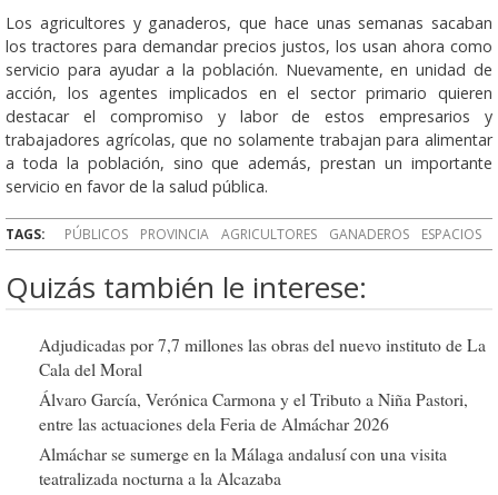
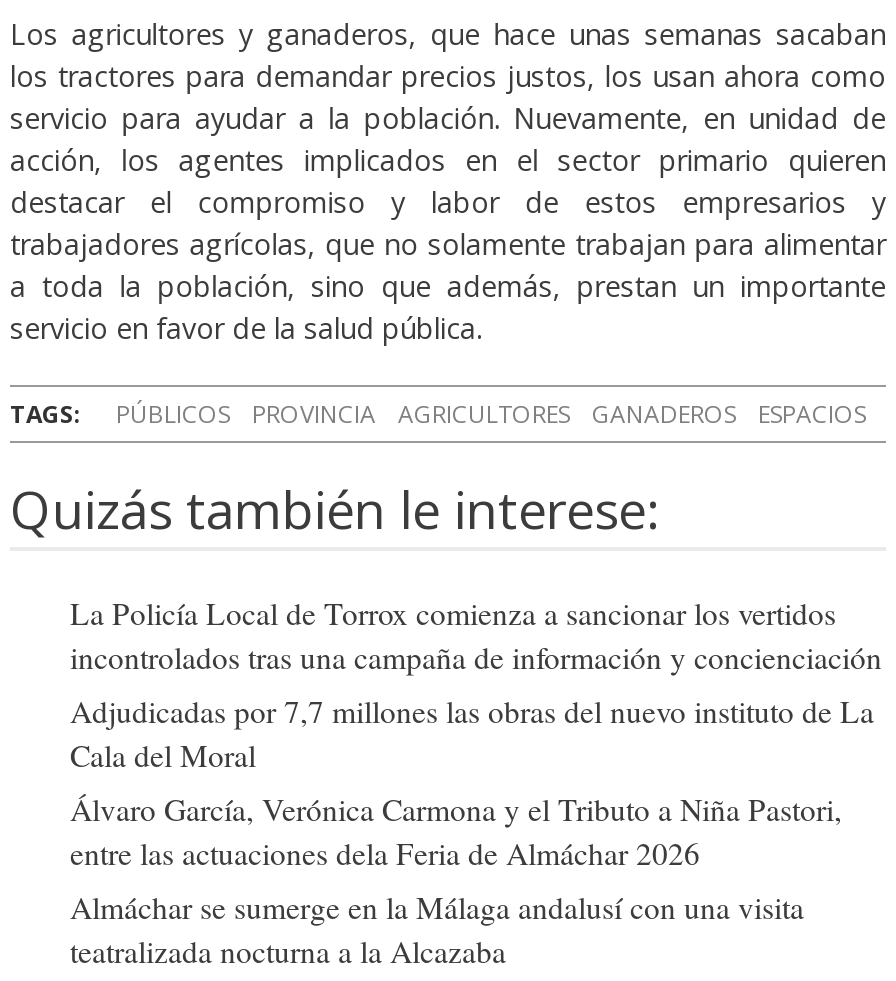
+ La Policía Local de Torrox comienza a sancionar los vertidos
+ incontrolados tras una campaña de información y concienciación
